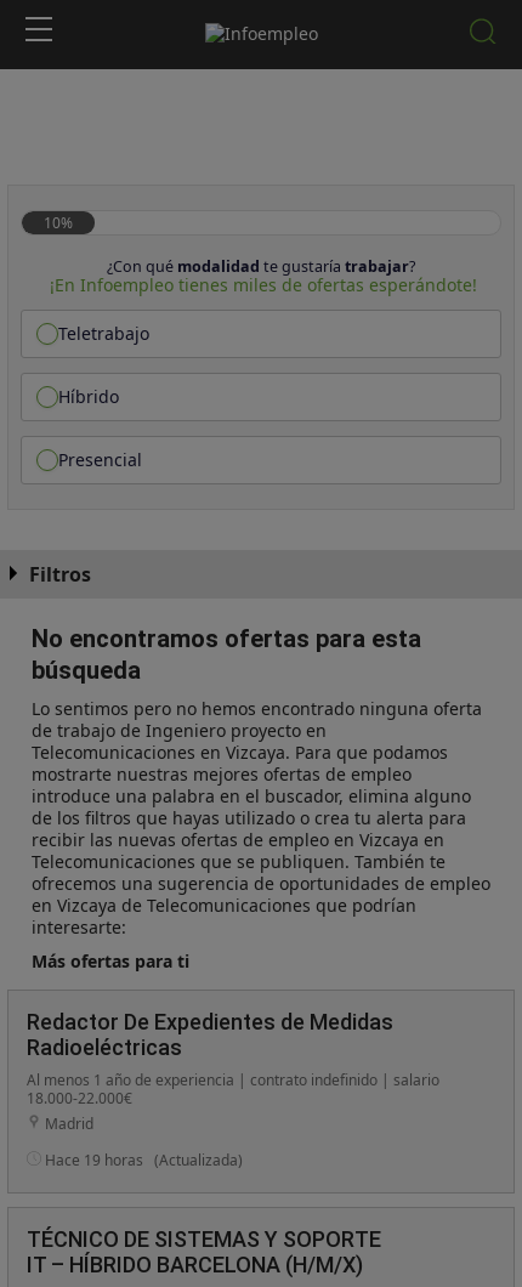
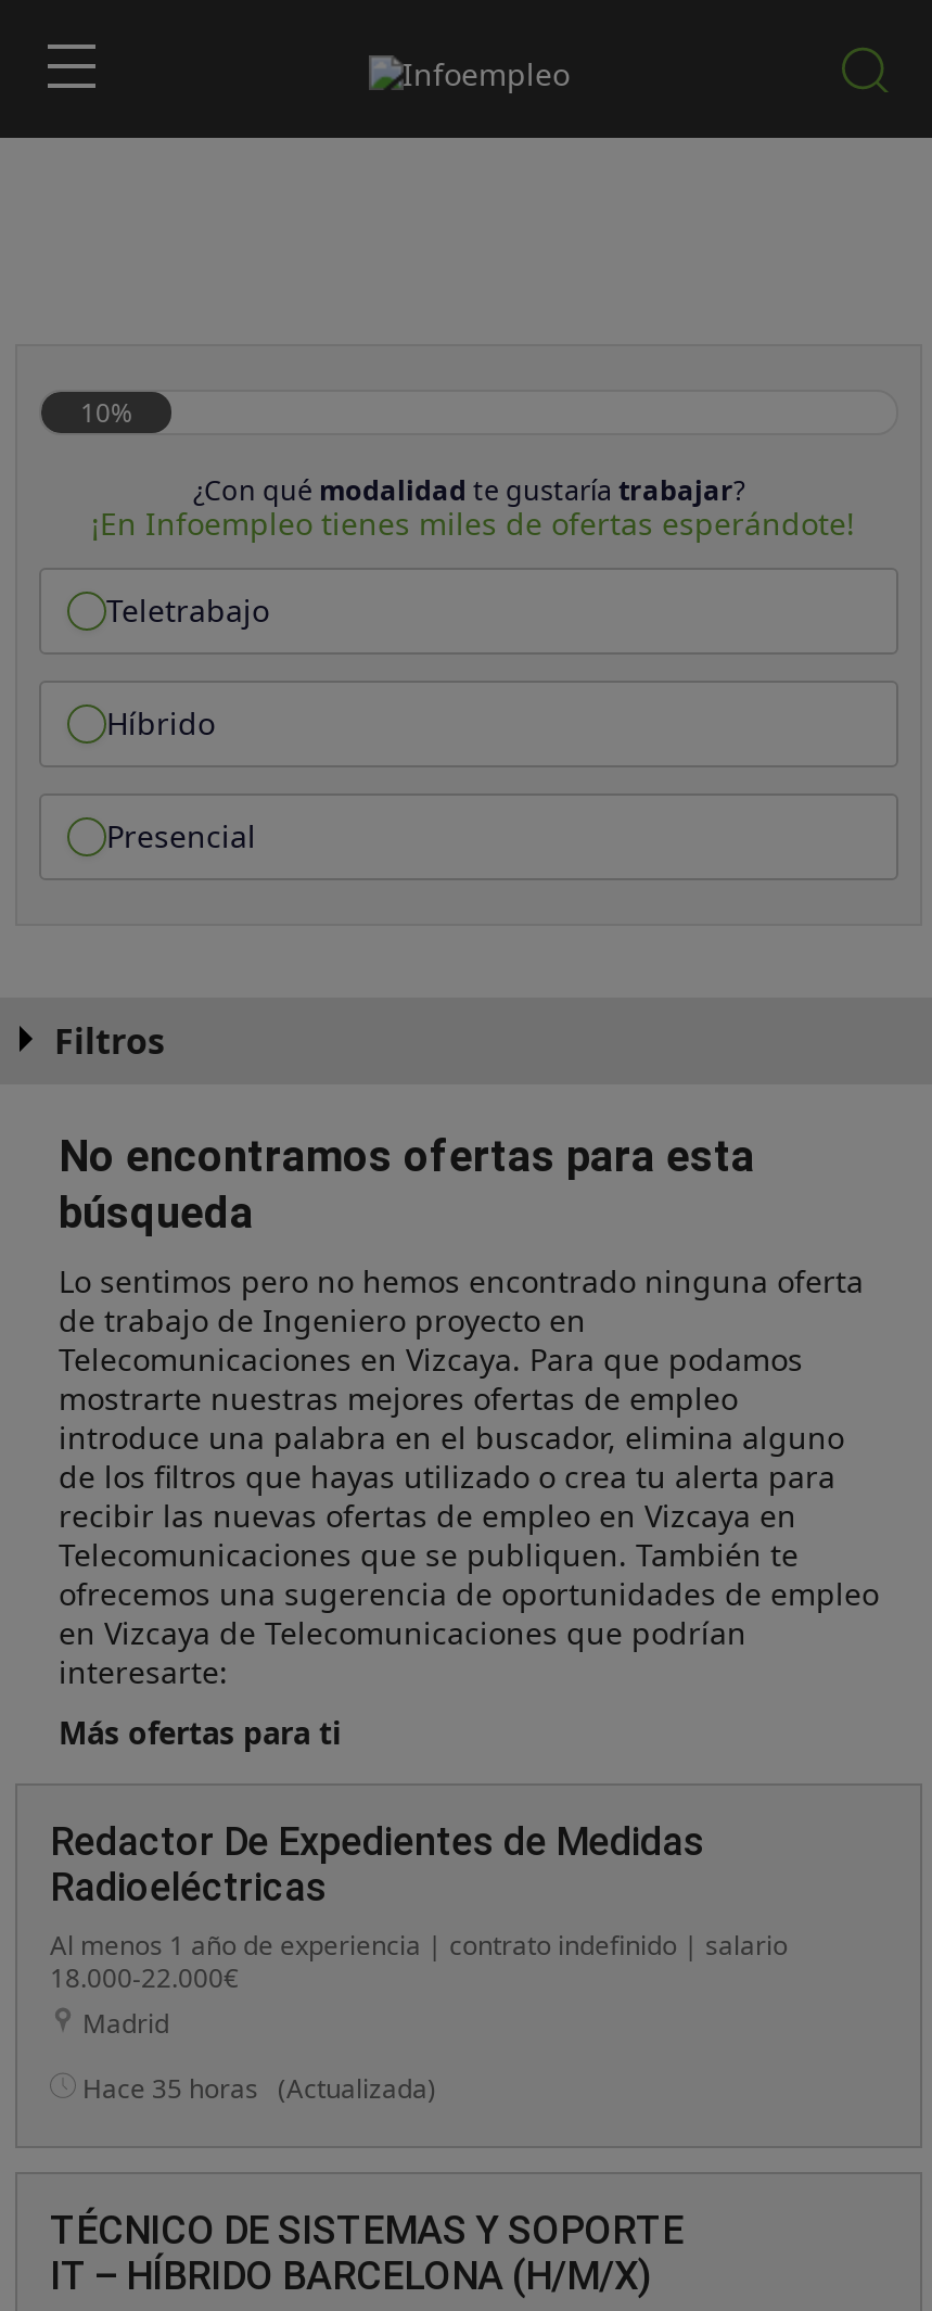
- Hace 19 horas (Actualizada)
+ Hace 35 horas (Actualizada)
